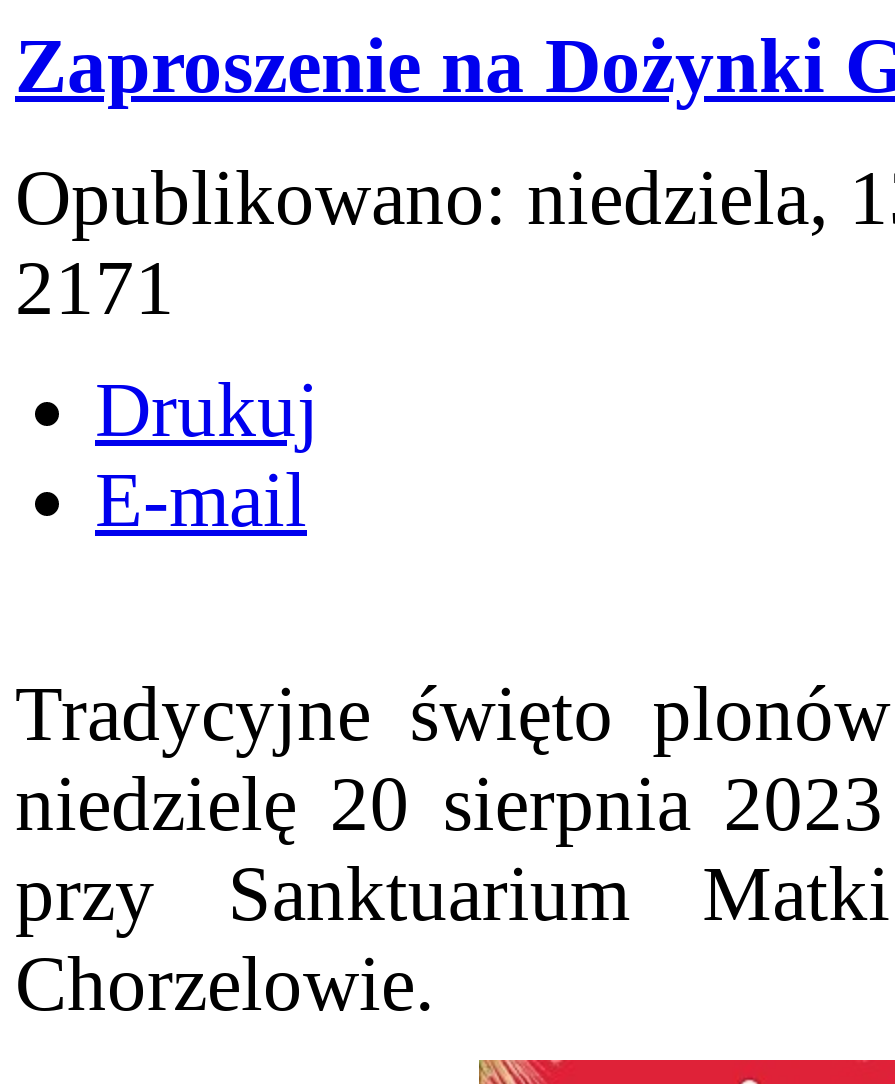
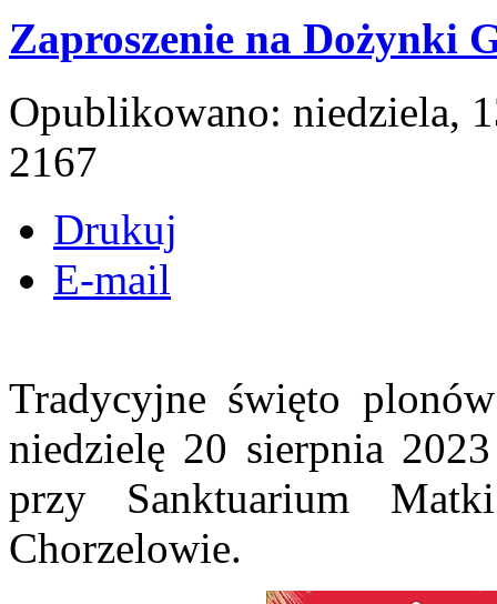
- 2171
+ 2167
